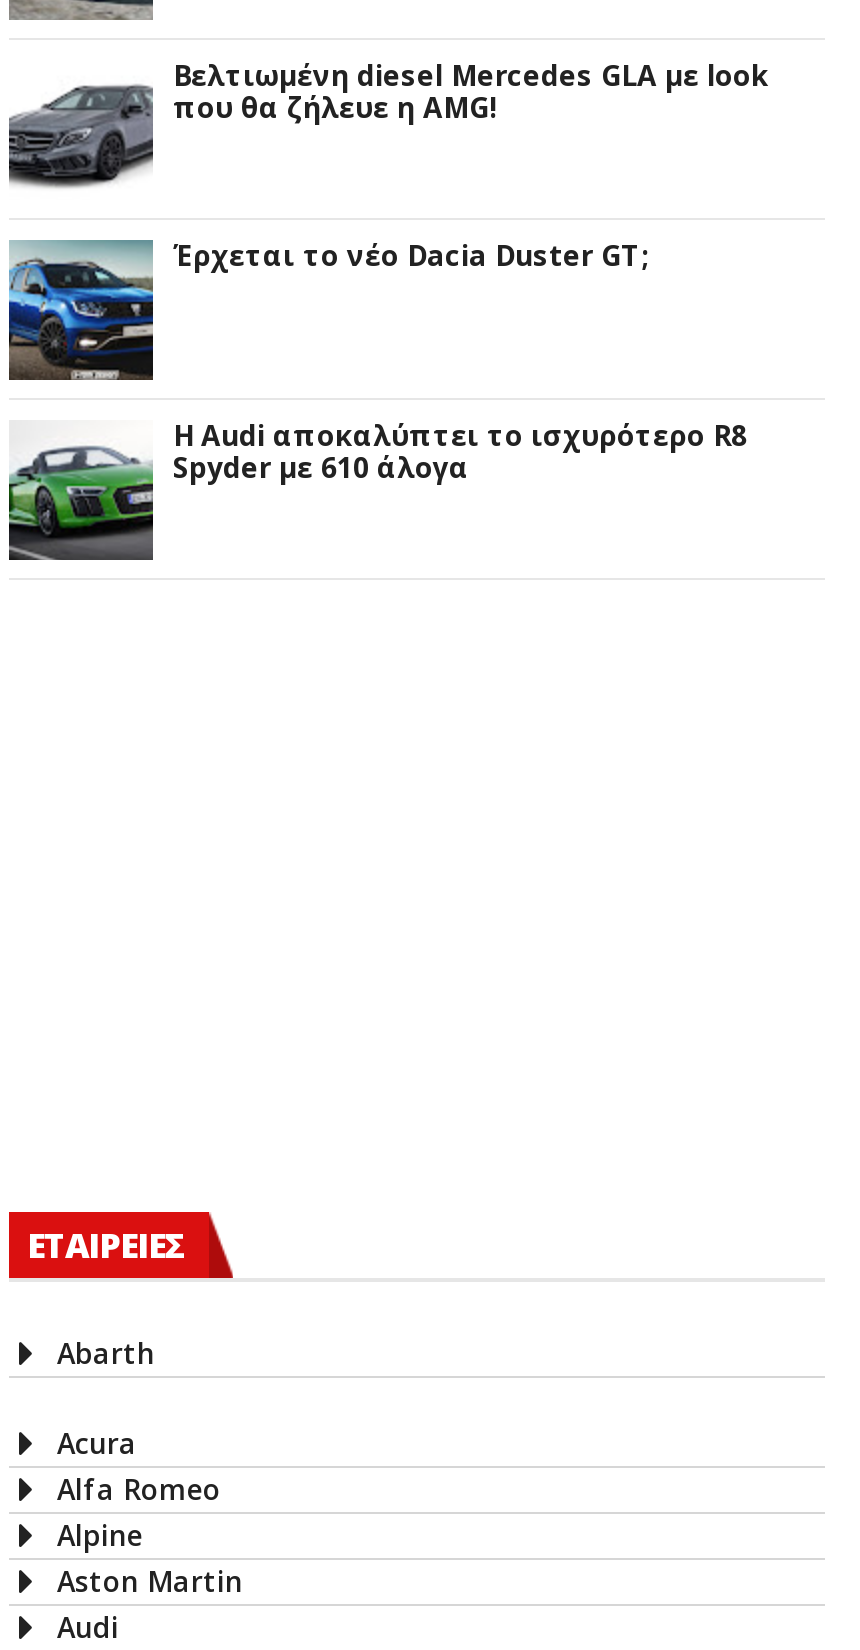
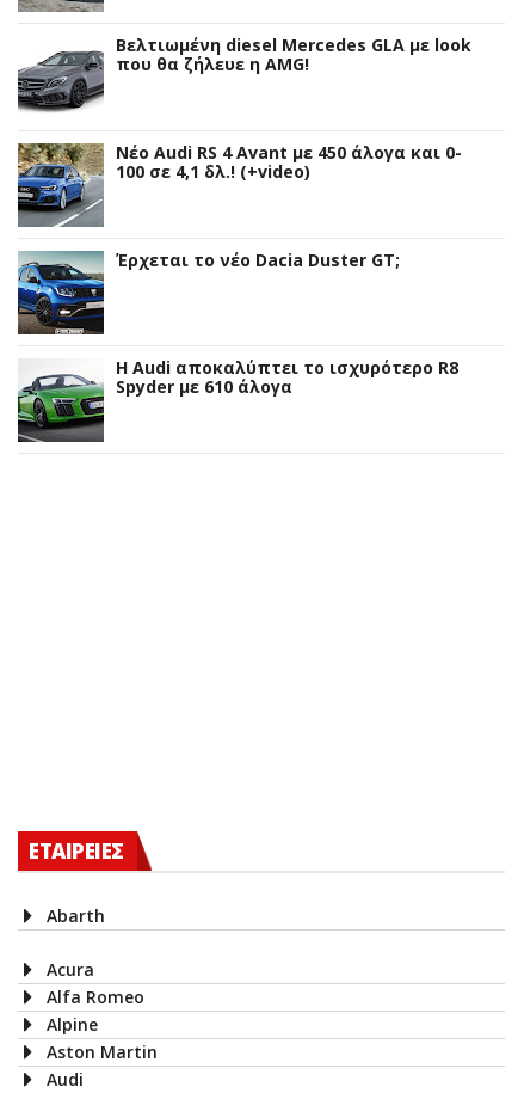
+ [image]
+ Νέο Audi RS 4 Avant με 450 άλογα και 0-
+ 100 σε 4,1 δλ.! (+video)
